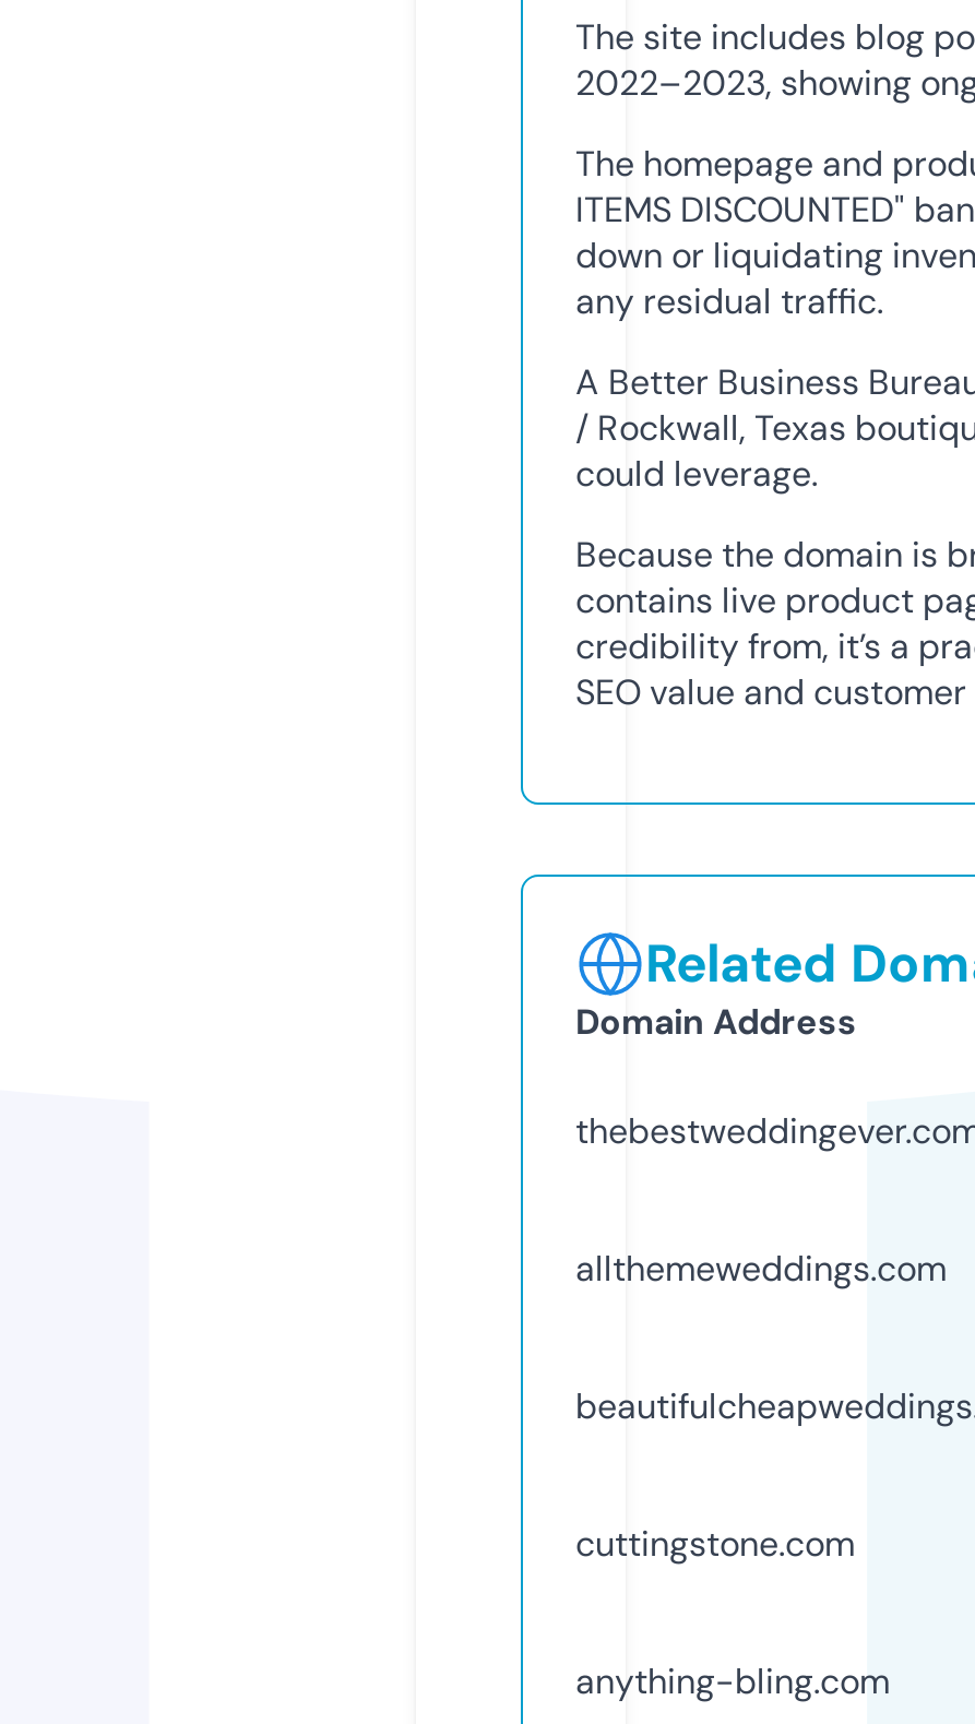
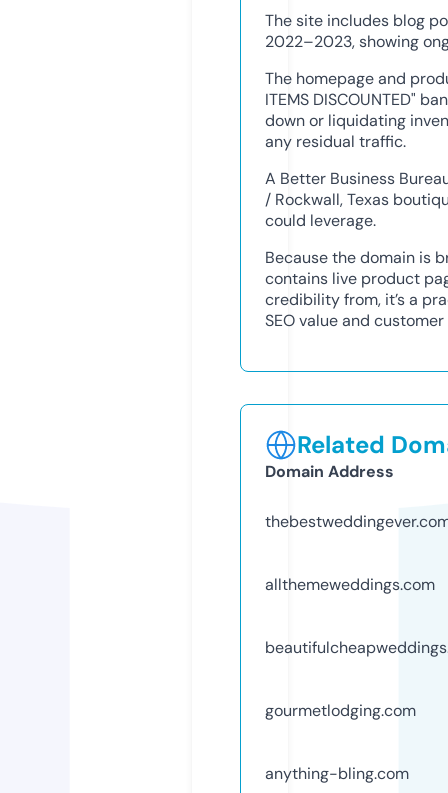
- cuttingstone.com
+ gourmetlodging.com
